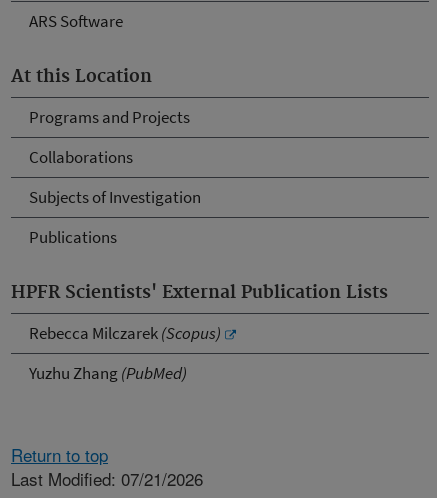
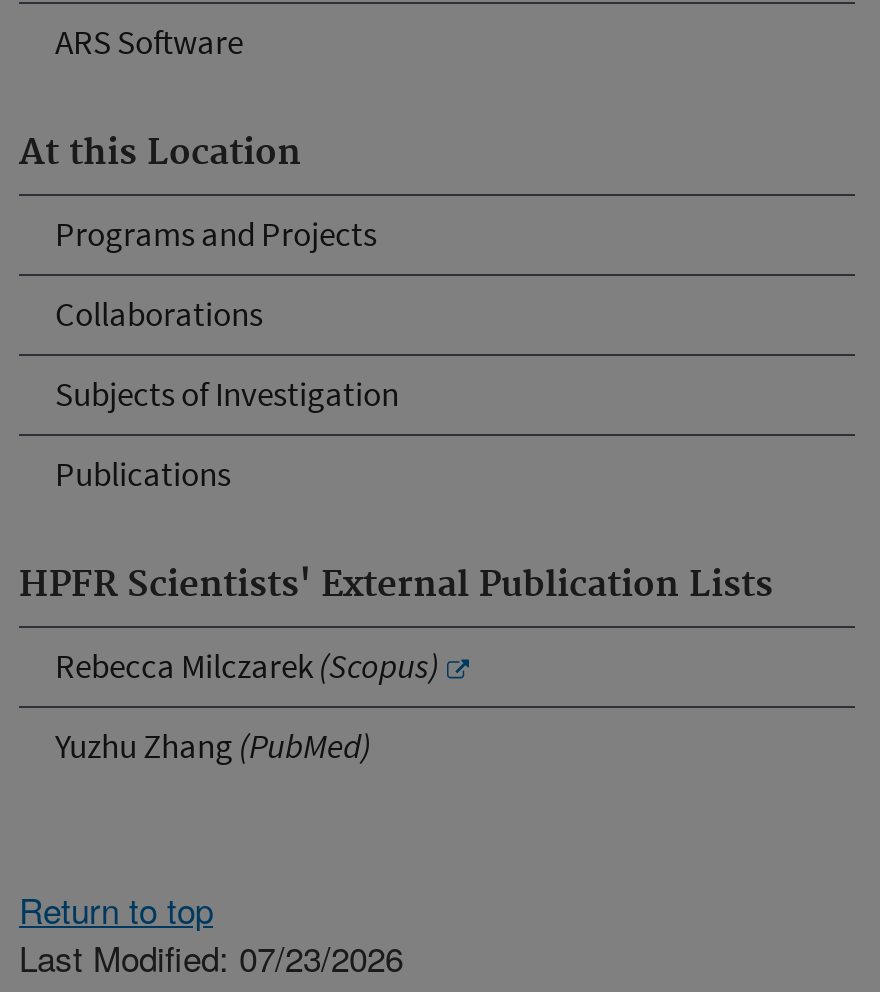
- Last Modified: 07/21/2026
+ Last Modified: 07/23/2026
